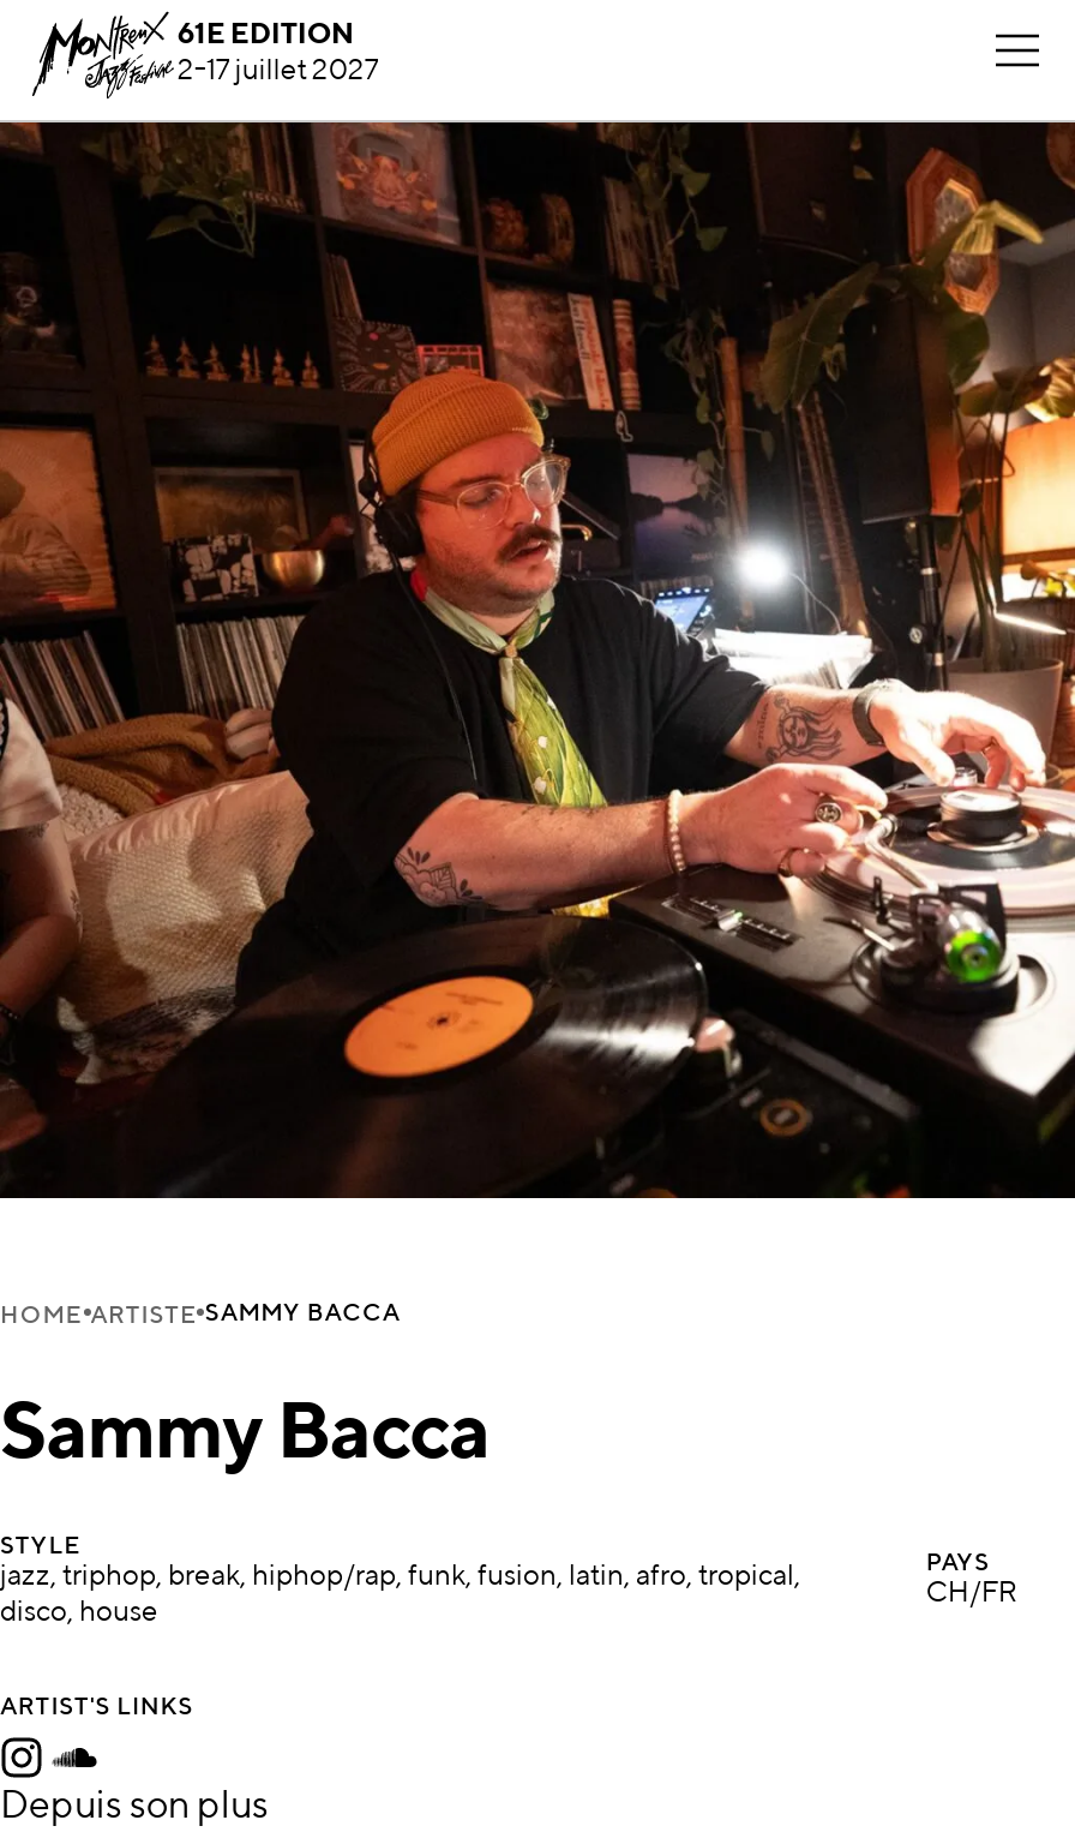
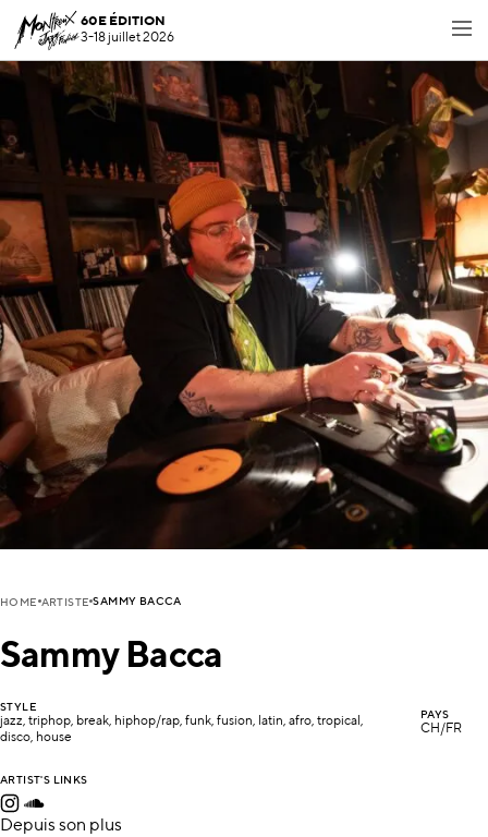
- 61E EDITION
- 2-17 juillet 2027
+ 60E ÉDITION
+ 3-18 juillet 2026
